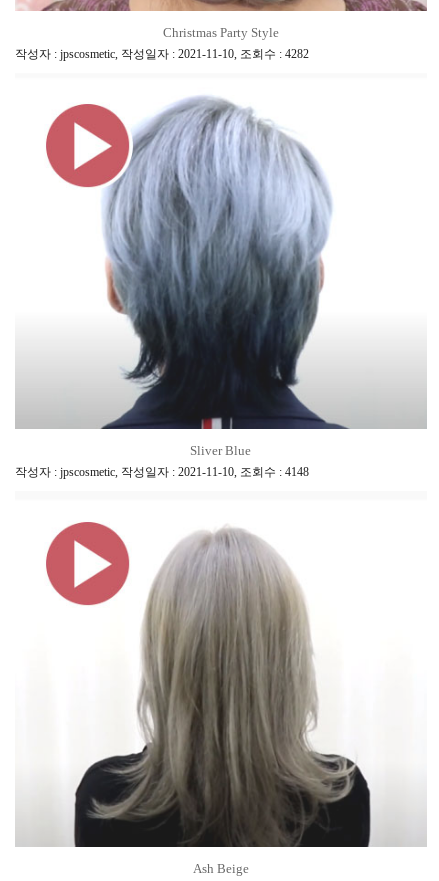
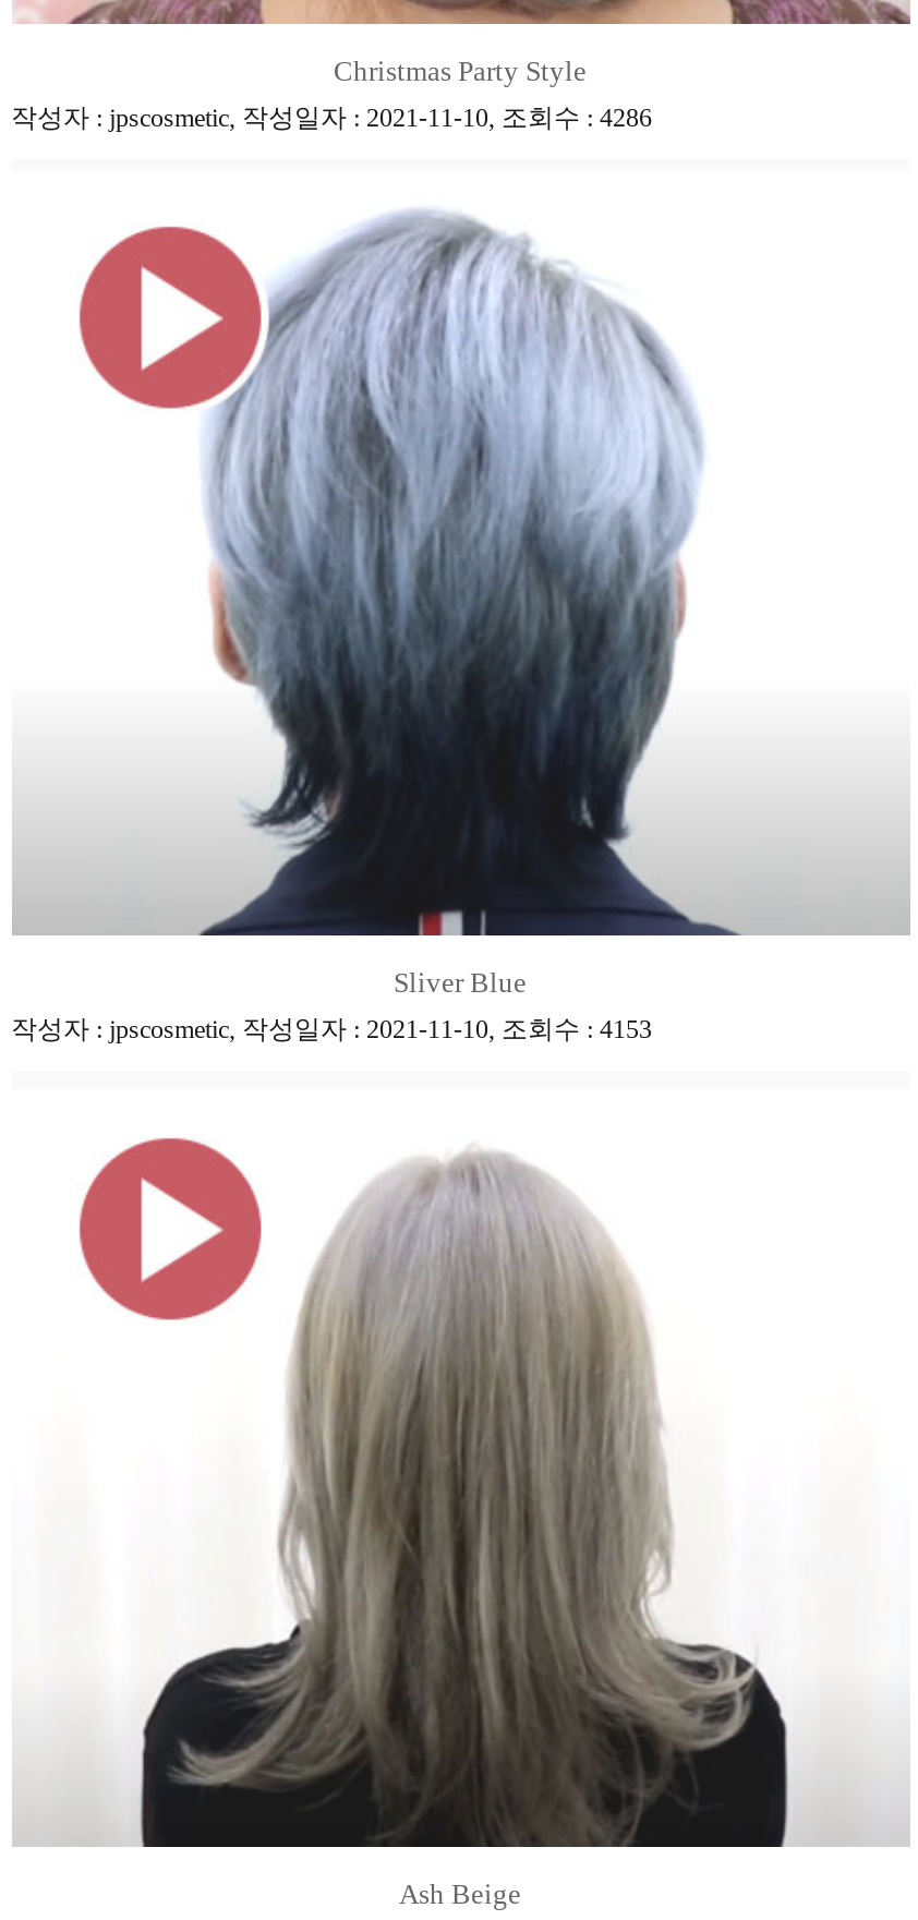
- 작성자 : jpscosmetic, 작성일자 : 2021-11-10, 조회수 : 4282
+ 작성자 : jpscosmetic, 작성일자 : 2021-11-10, 조회수 : 4286

- 작성자 : jpscosmetic, 작성일자 : 2021-11-10, 조회수 : 4148
+ 작성자 : jpscosmetic, 작성일자 : 2021-11-10, 조회수 : 4153
